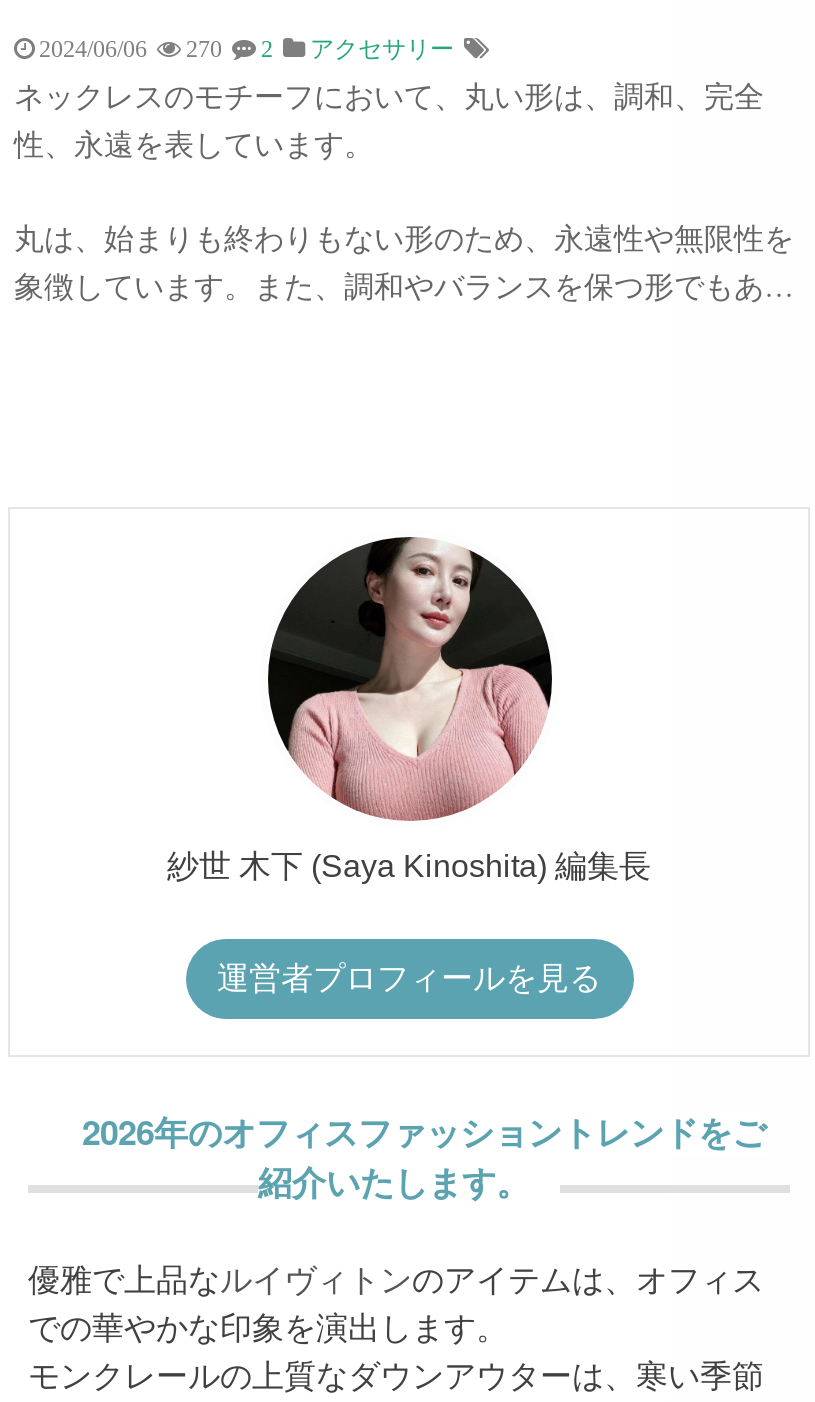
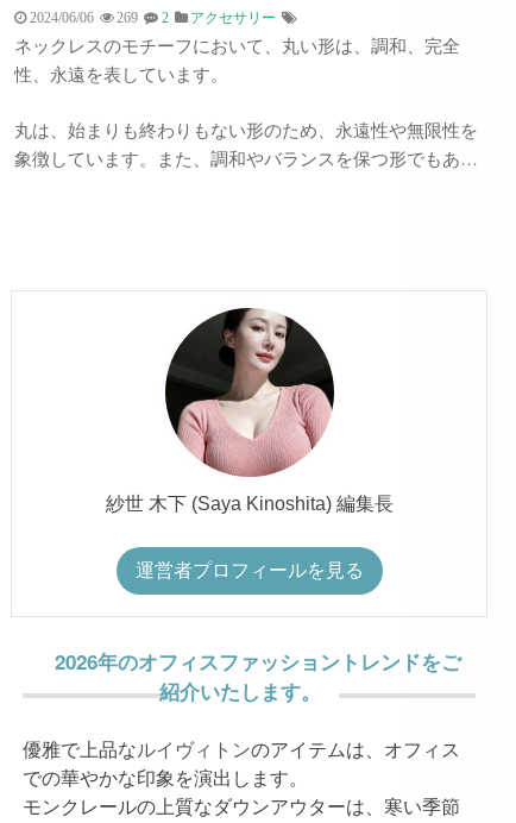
- 2024/06/06 270 2 アクセサリー
+ 2024/06/06 269 2 アクセサリー
